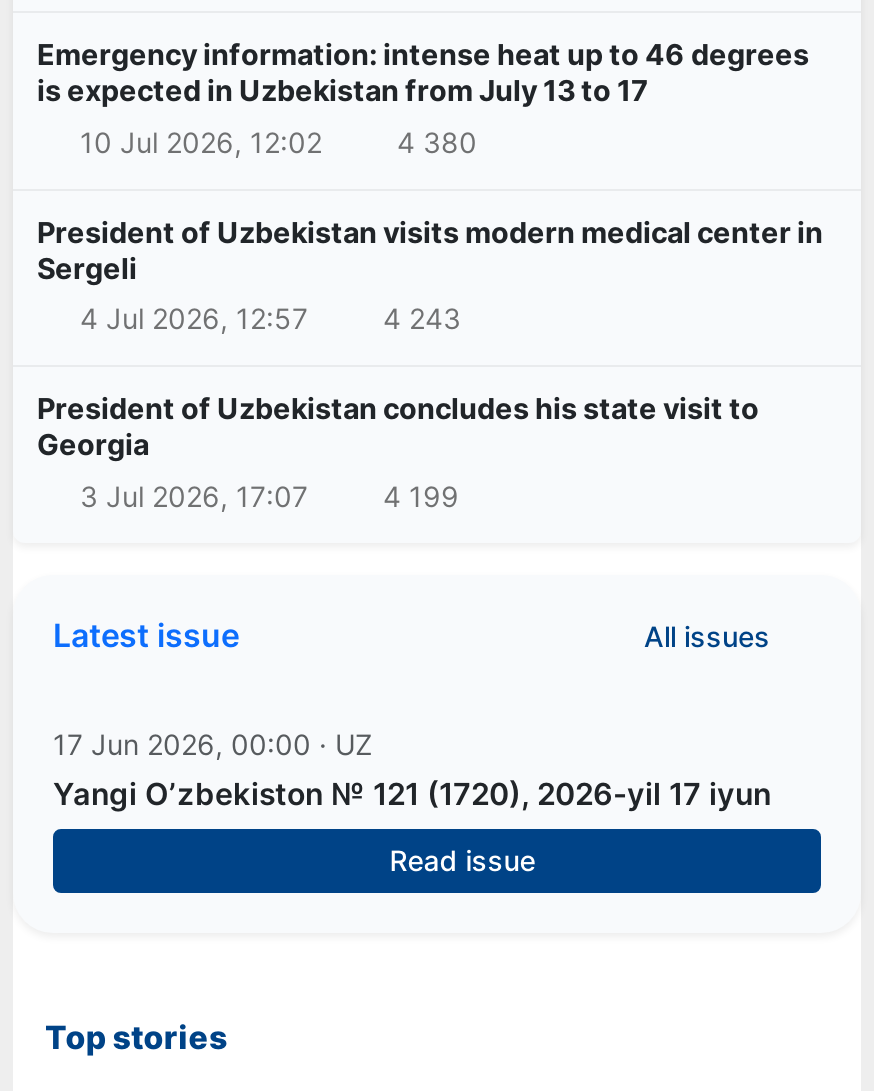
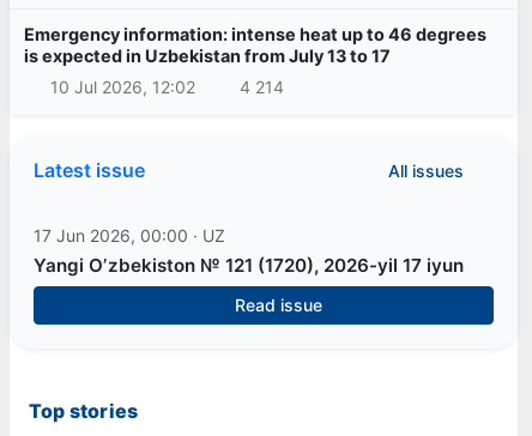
- 4 380
- President of Uzbekistan visits modern medical center in
- Sergeli
- 4 Jul 2026, 12:57
- 4 243
- President of Uzbekistan concludes his state visit to
- Georgia
- 3 Jul 2026, 17:07
- 4 199
+ 4 214
